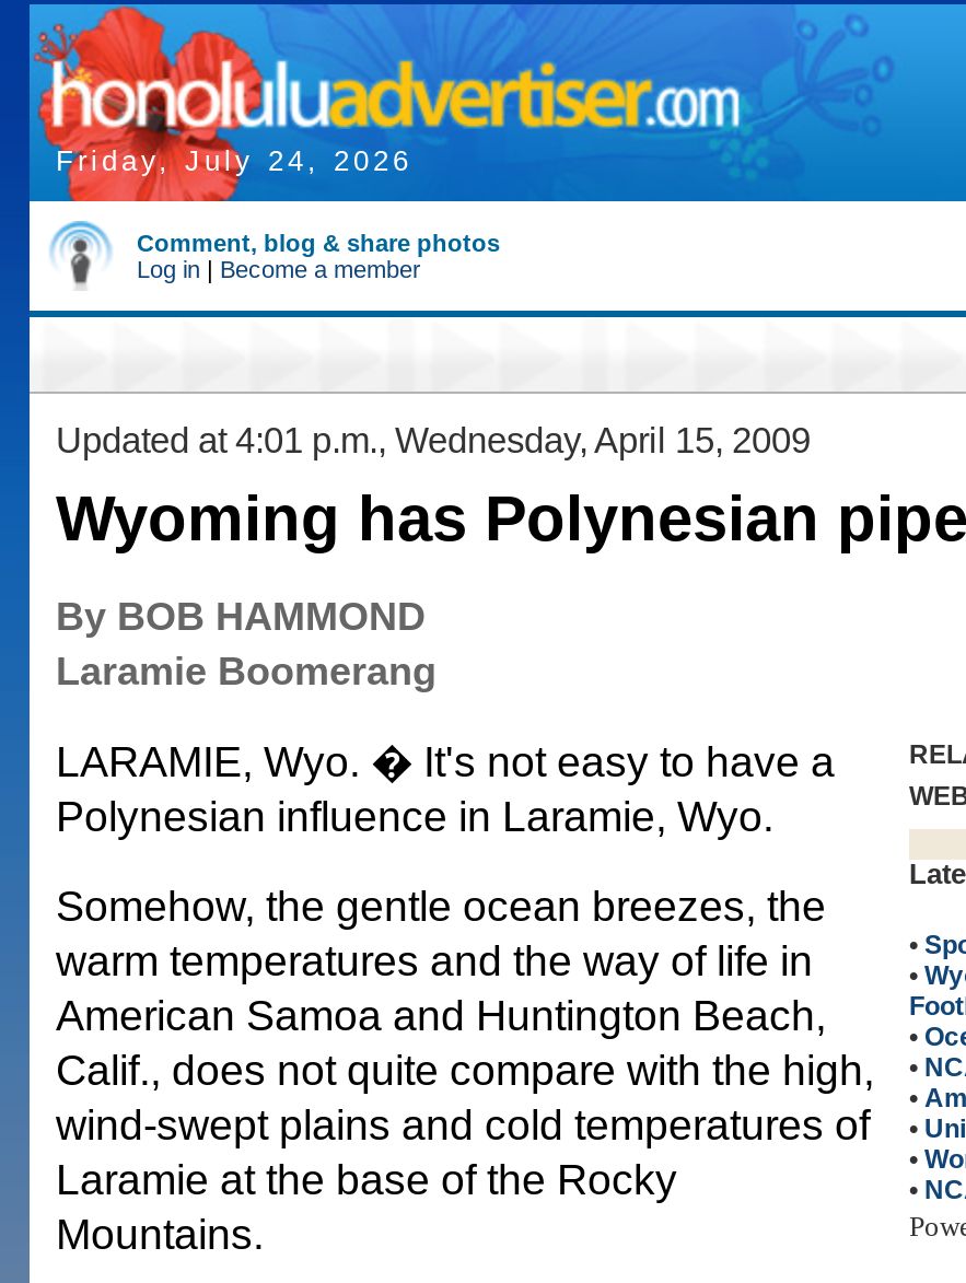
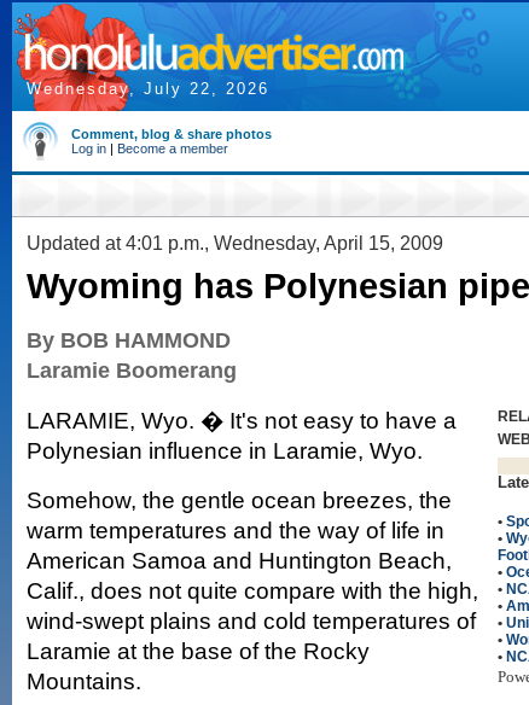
- Friday, July 24, 2026
+ Wednesday, July 22, 2026
